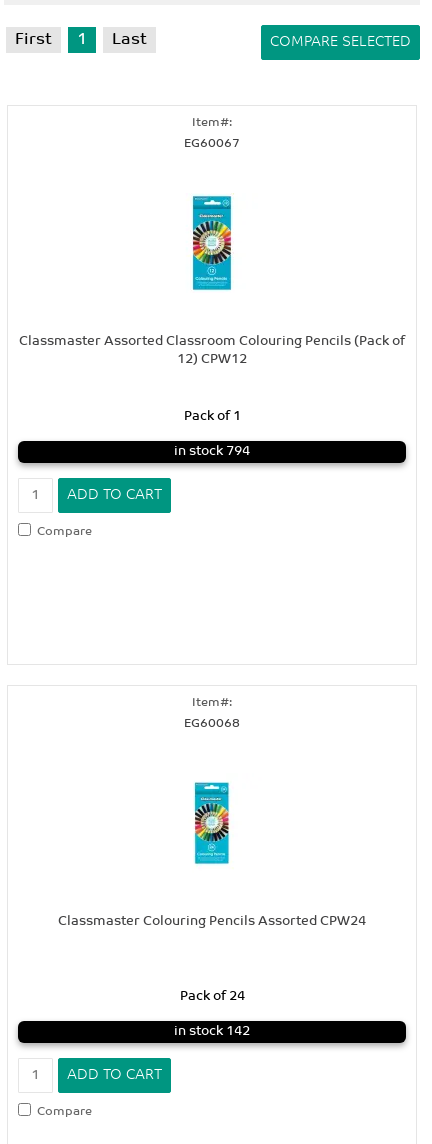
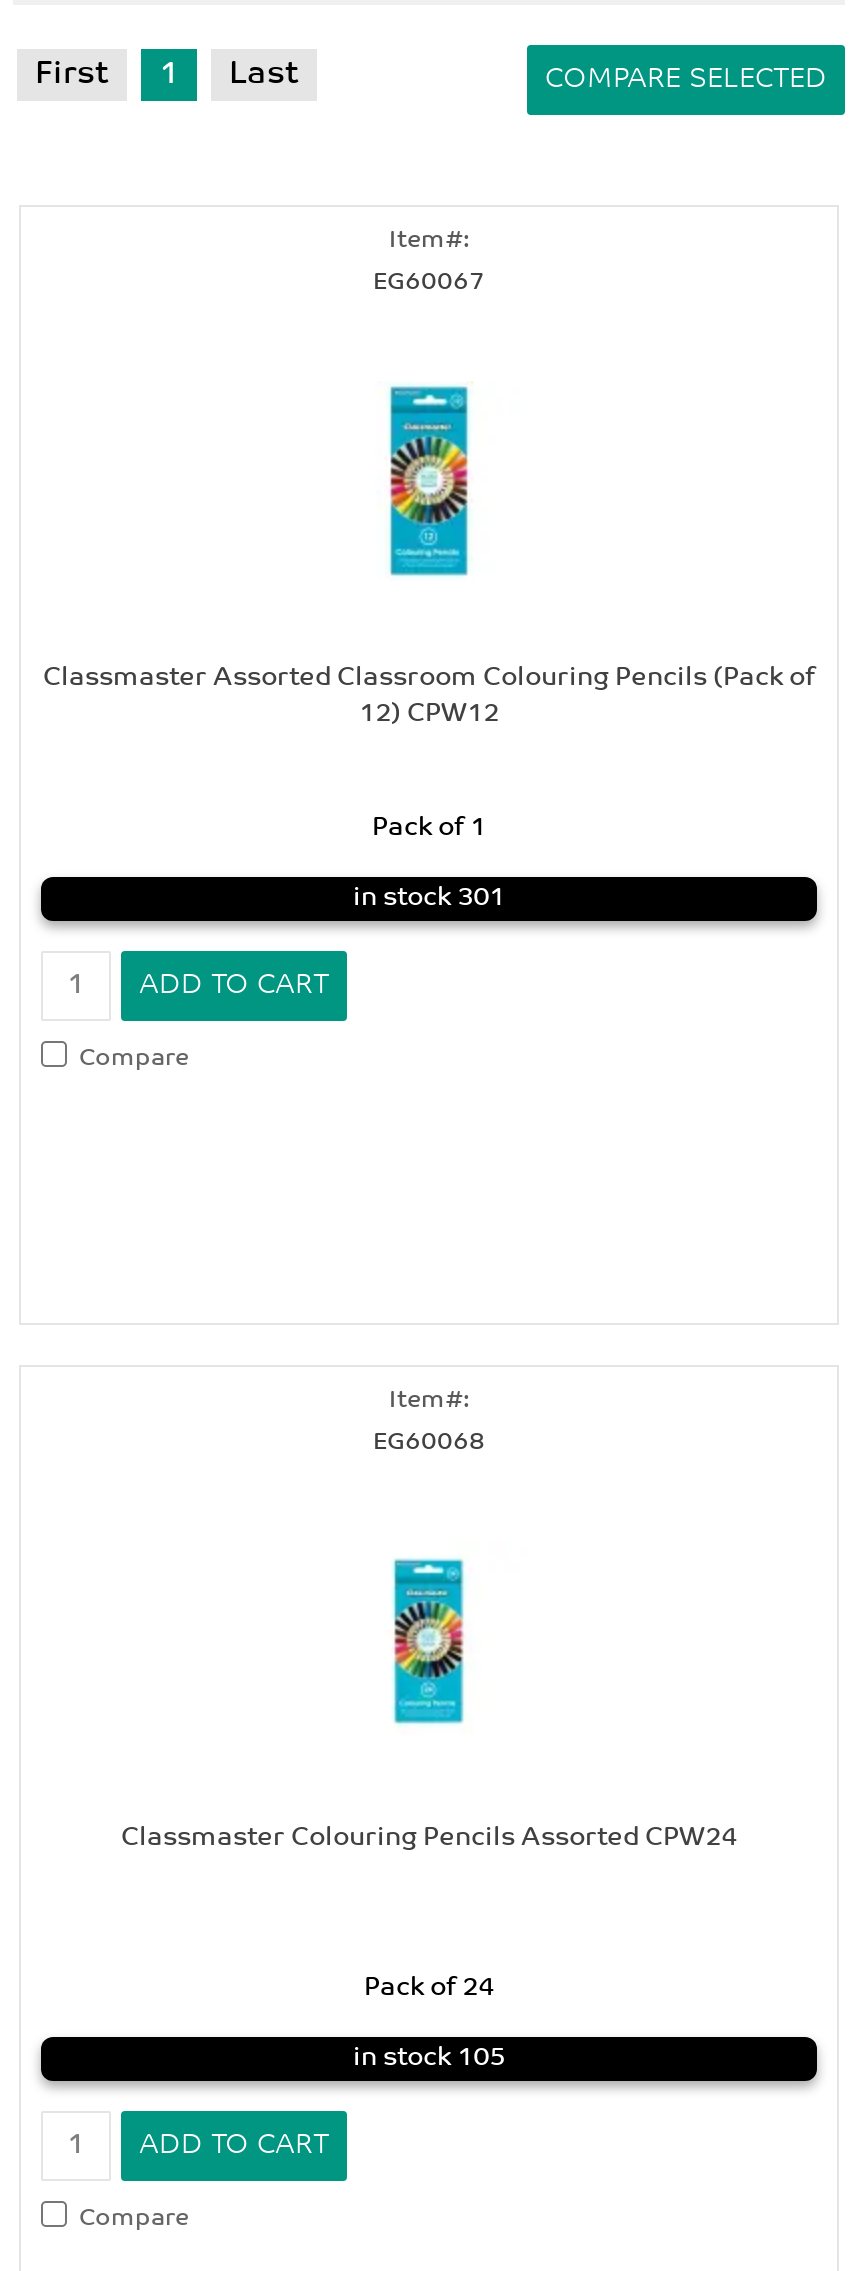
- in stock 794
+ in stock 301

- in stock 142
+ in stock 105
